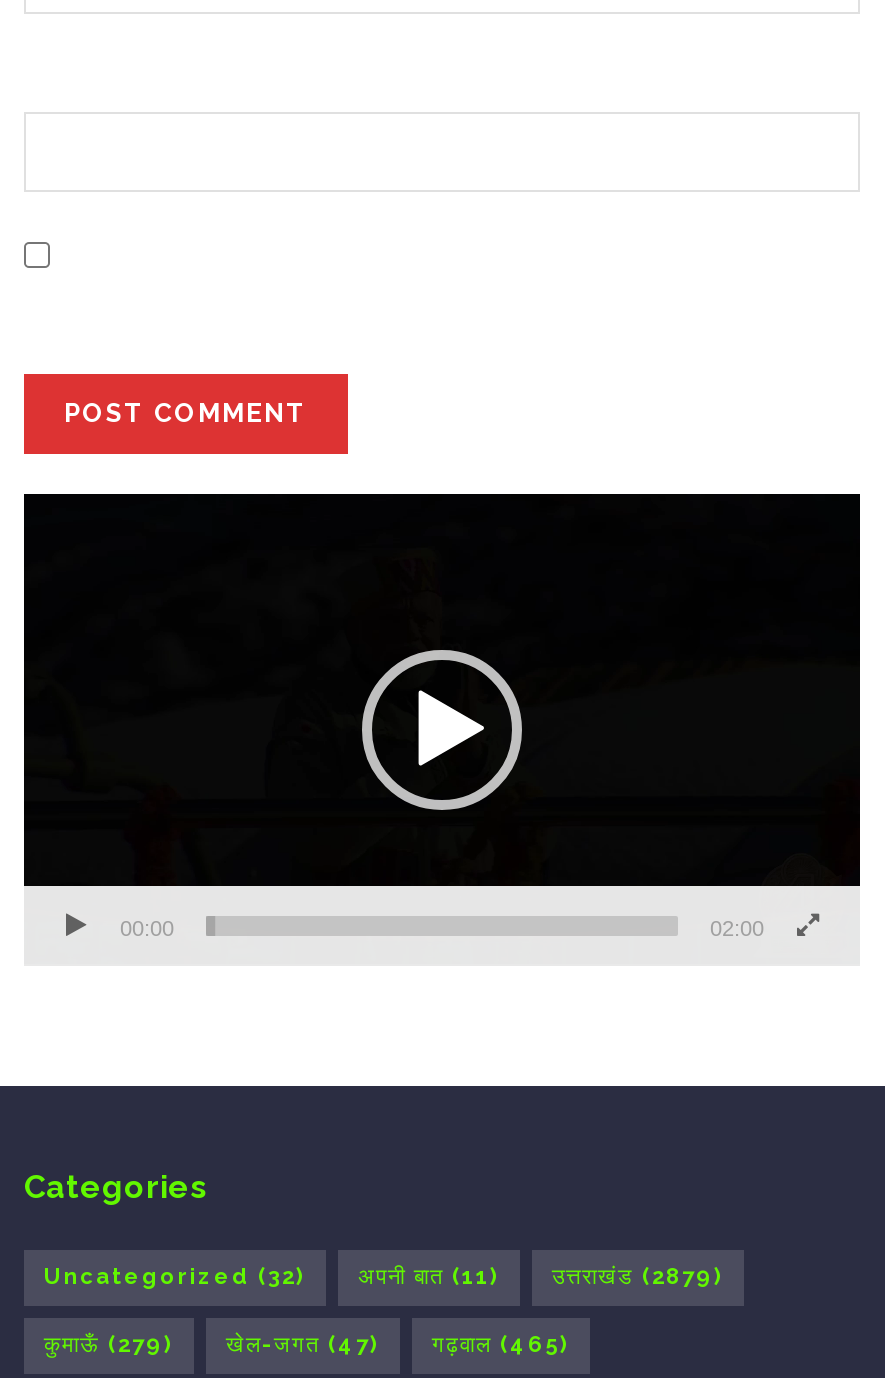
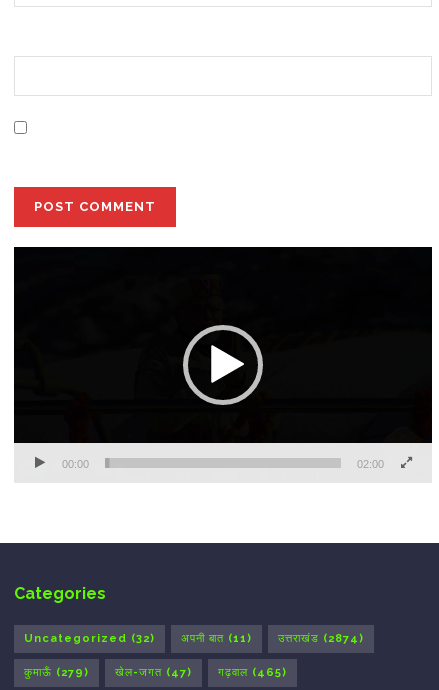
- Uncategorized (32) अपनी बात (11) उत्तराखंड (2879)
+ Uncategorized (32) अपनी बात (11) उत्तराखंड (2874)
